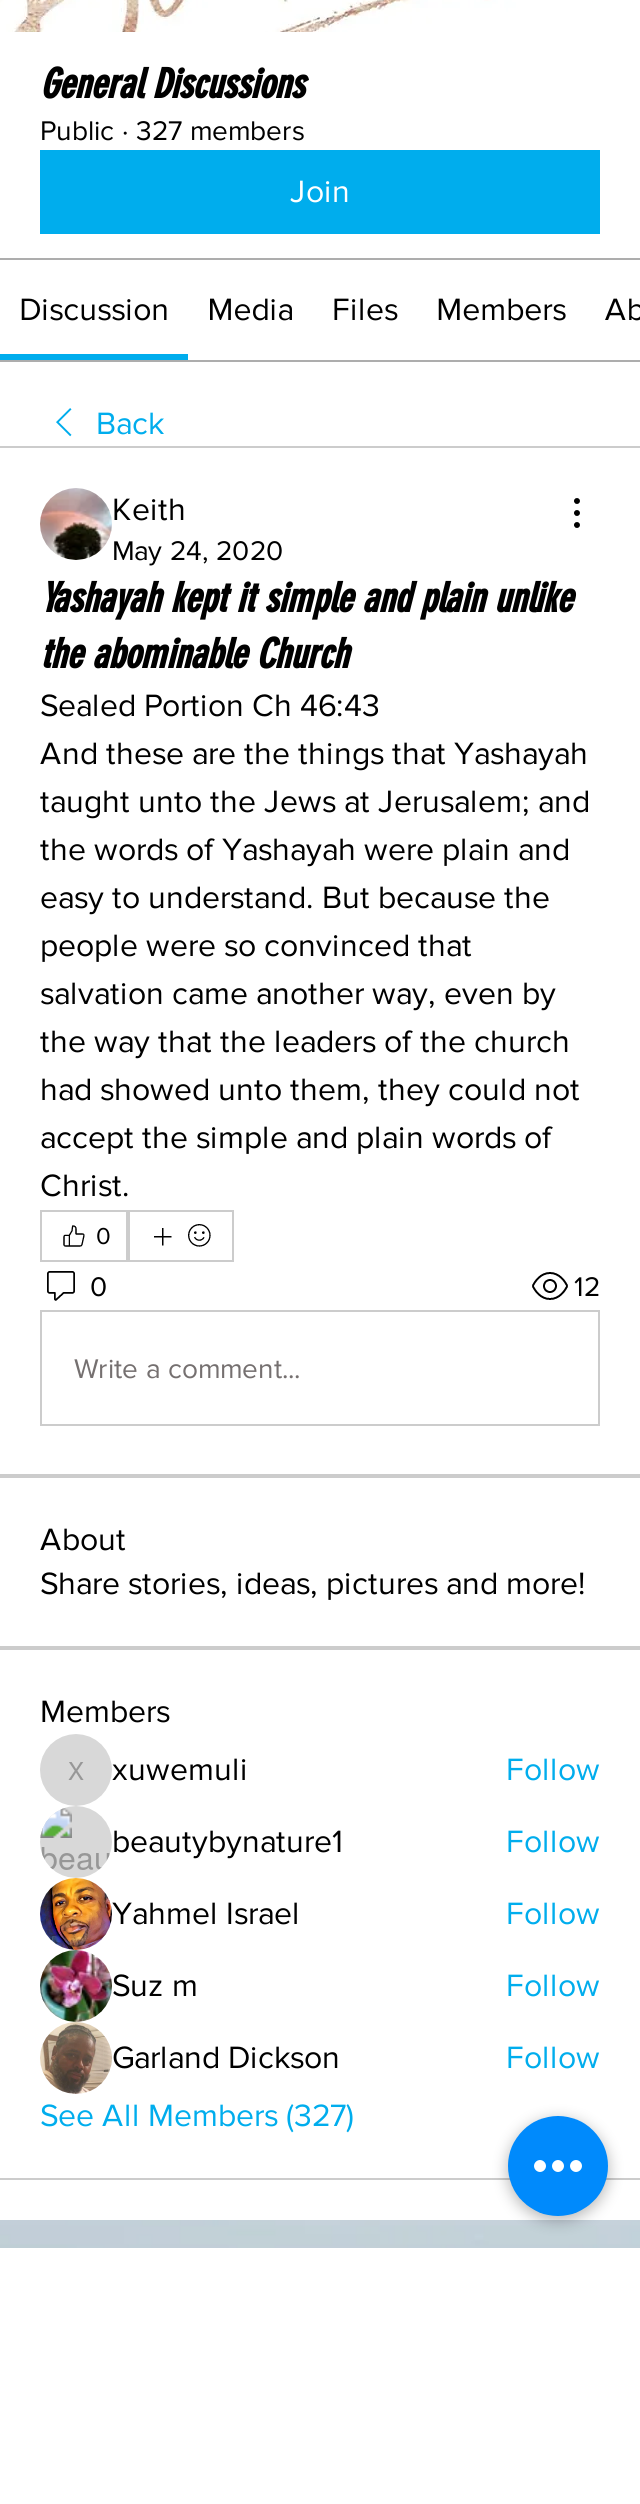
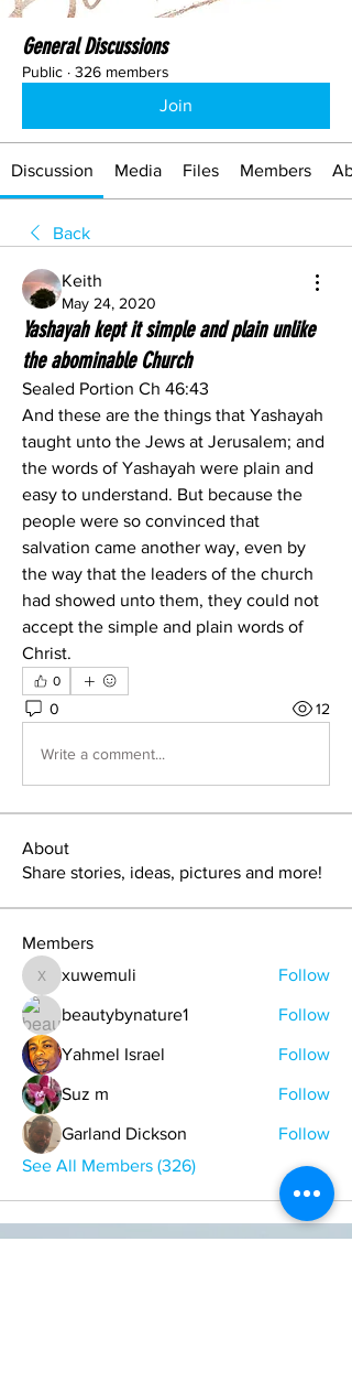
- Public · 327 members
+ Public · 326 members

- See All Members (327)
+ See All Members (326)
